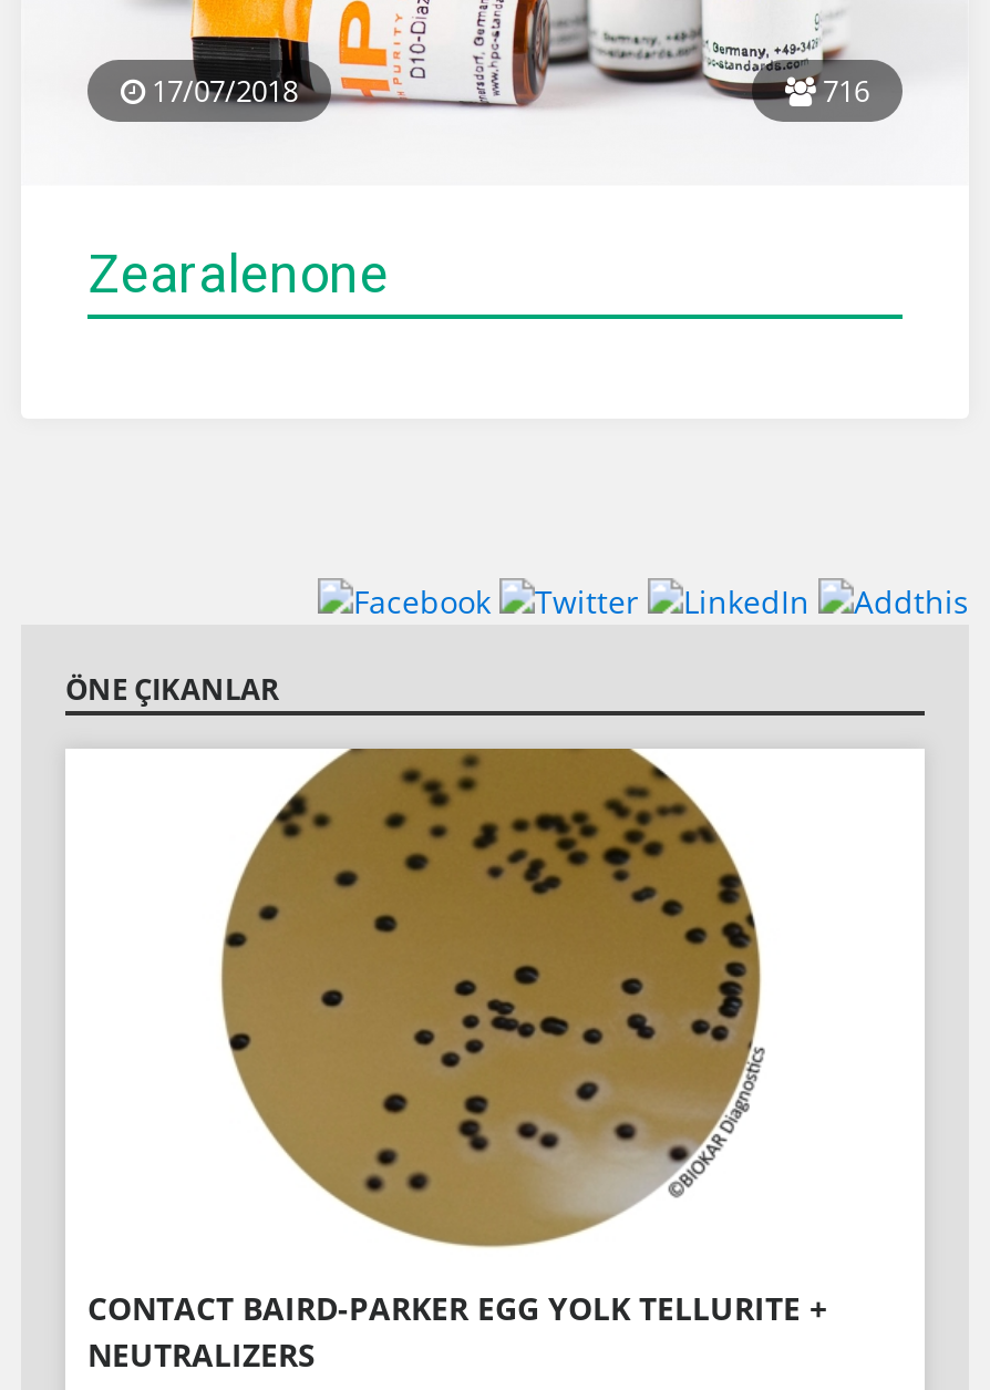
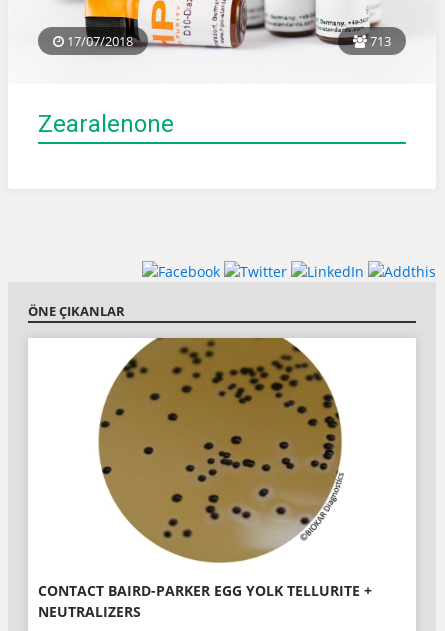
- 716
+ 713
